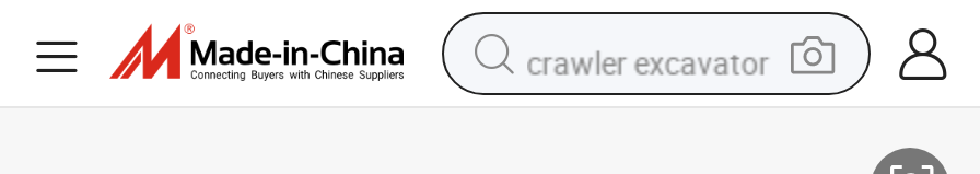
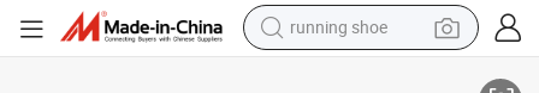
- crawler excavator
+ running shoe
